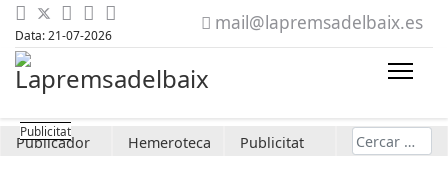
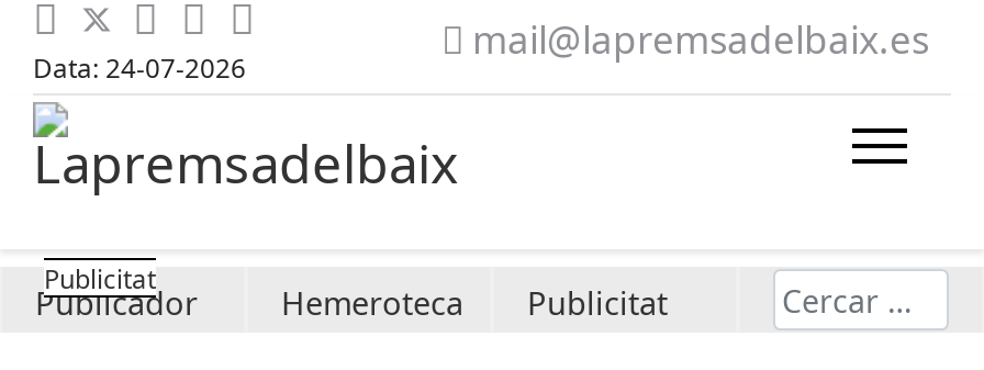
- Data: 21-07-2026
+ Data: 24-07-2026
